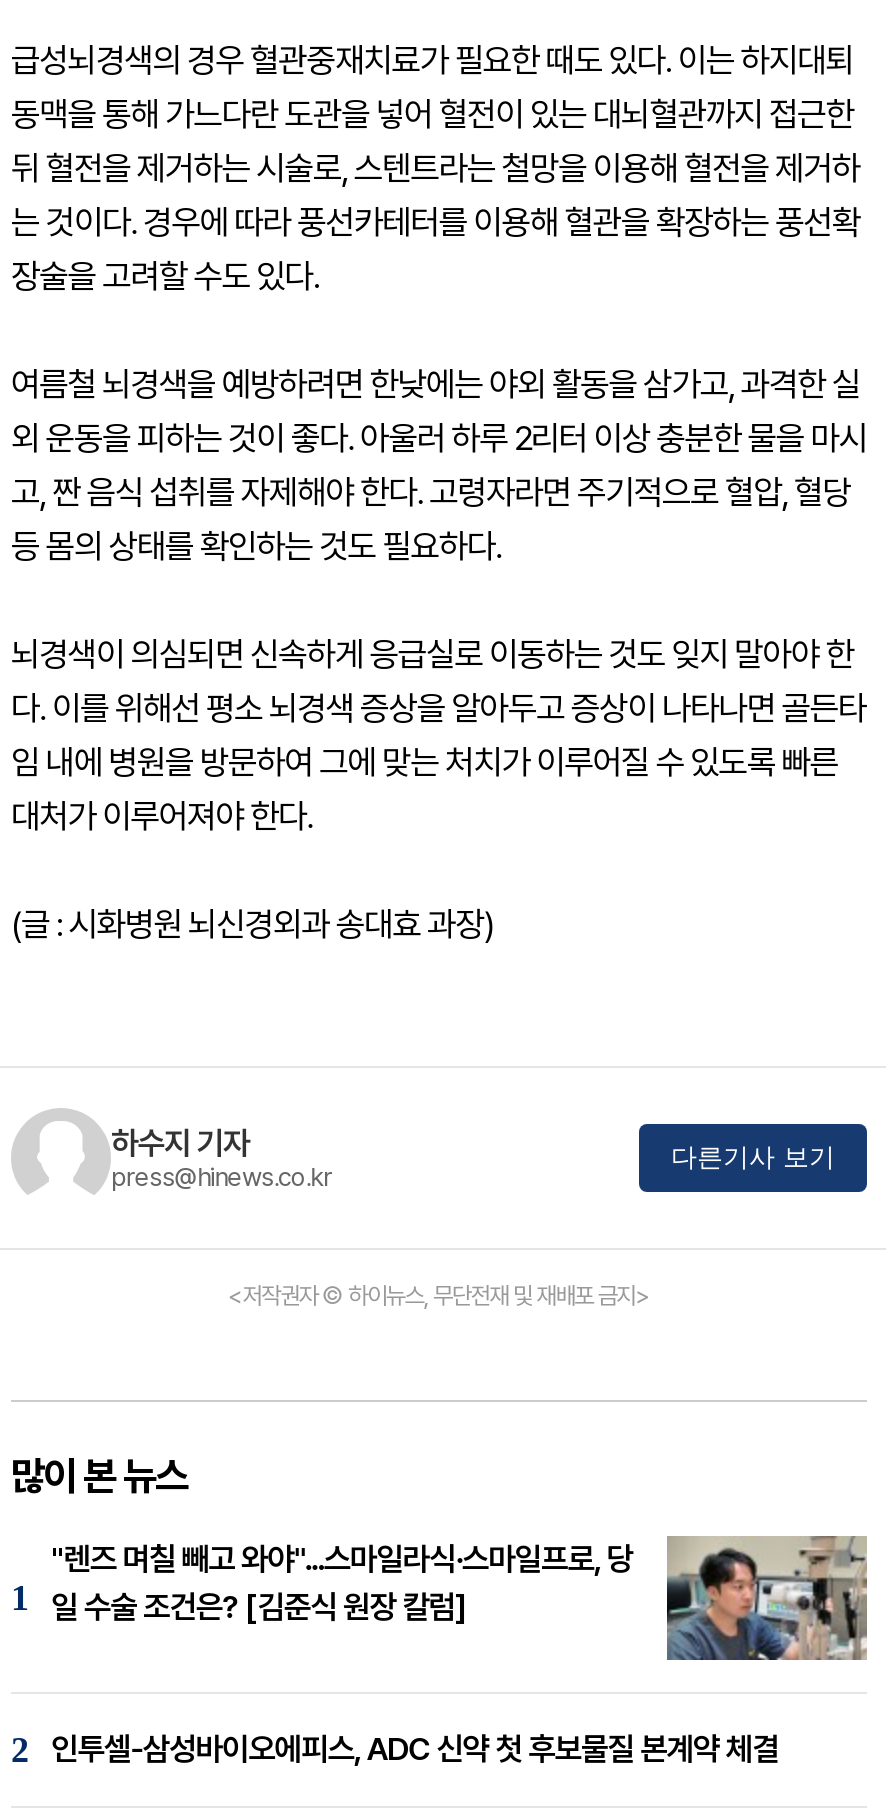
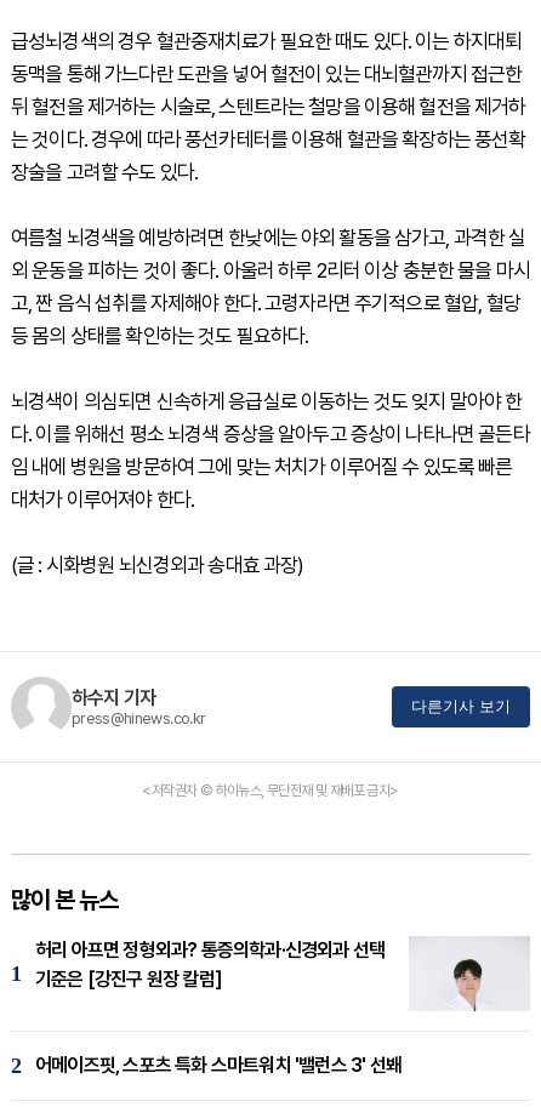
- [image]
- "렌즈 며칠 빼고 와야"...스마일라식·스마일프로, 당
- 일 수술 조건은? [김준식 원장 칼럼]
+ [image]
+ 허리 아프면 정형외과? 통증의학과·신경외과 선택
+ 기준은 [강진구 원장 칼럼]

- 인투셀-삼성바이오에피스, ADC 신약 첫 후보물질 본계약 체결
+ 어메이즈핏, 스포츠 특화 스마트워치 '밸런스 3' 선봬
